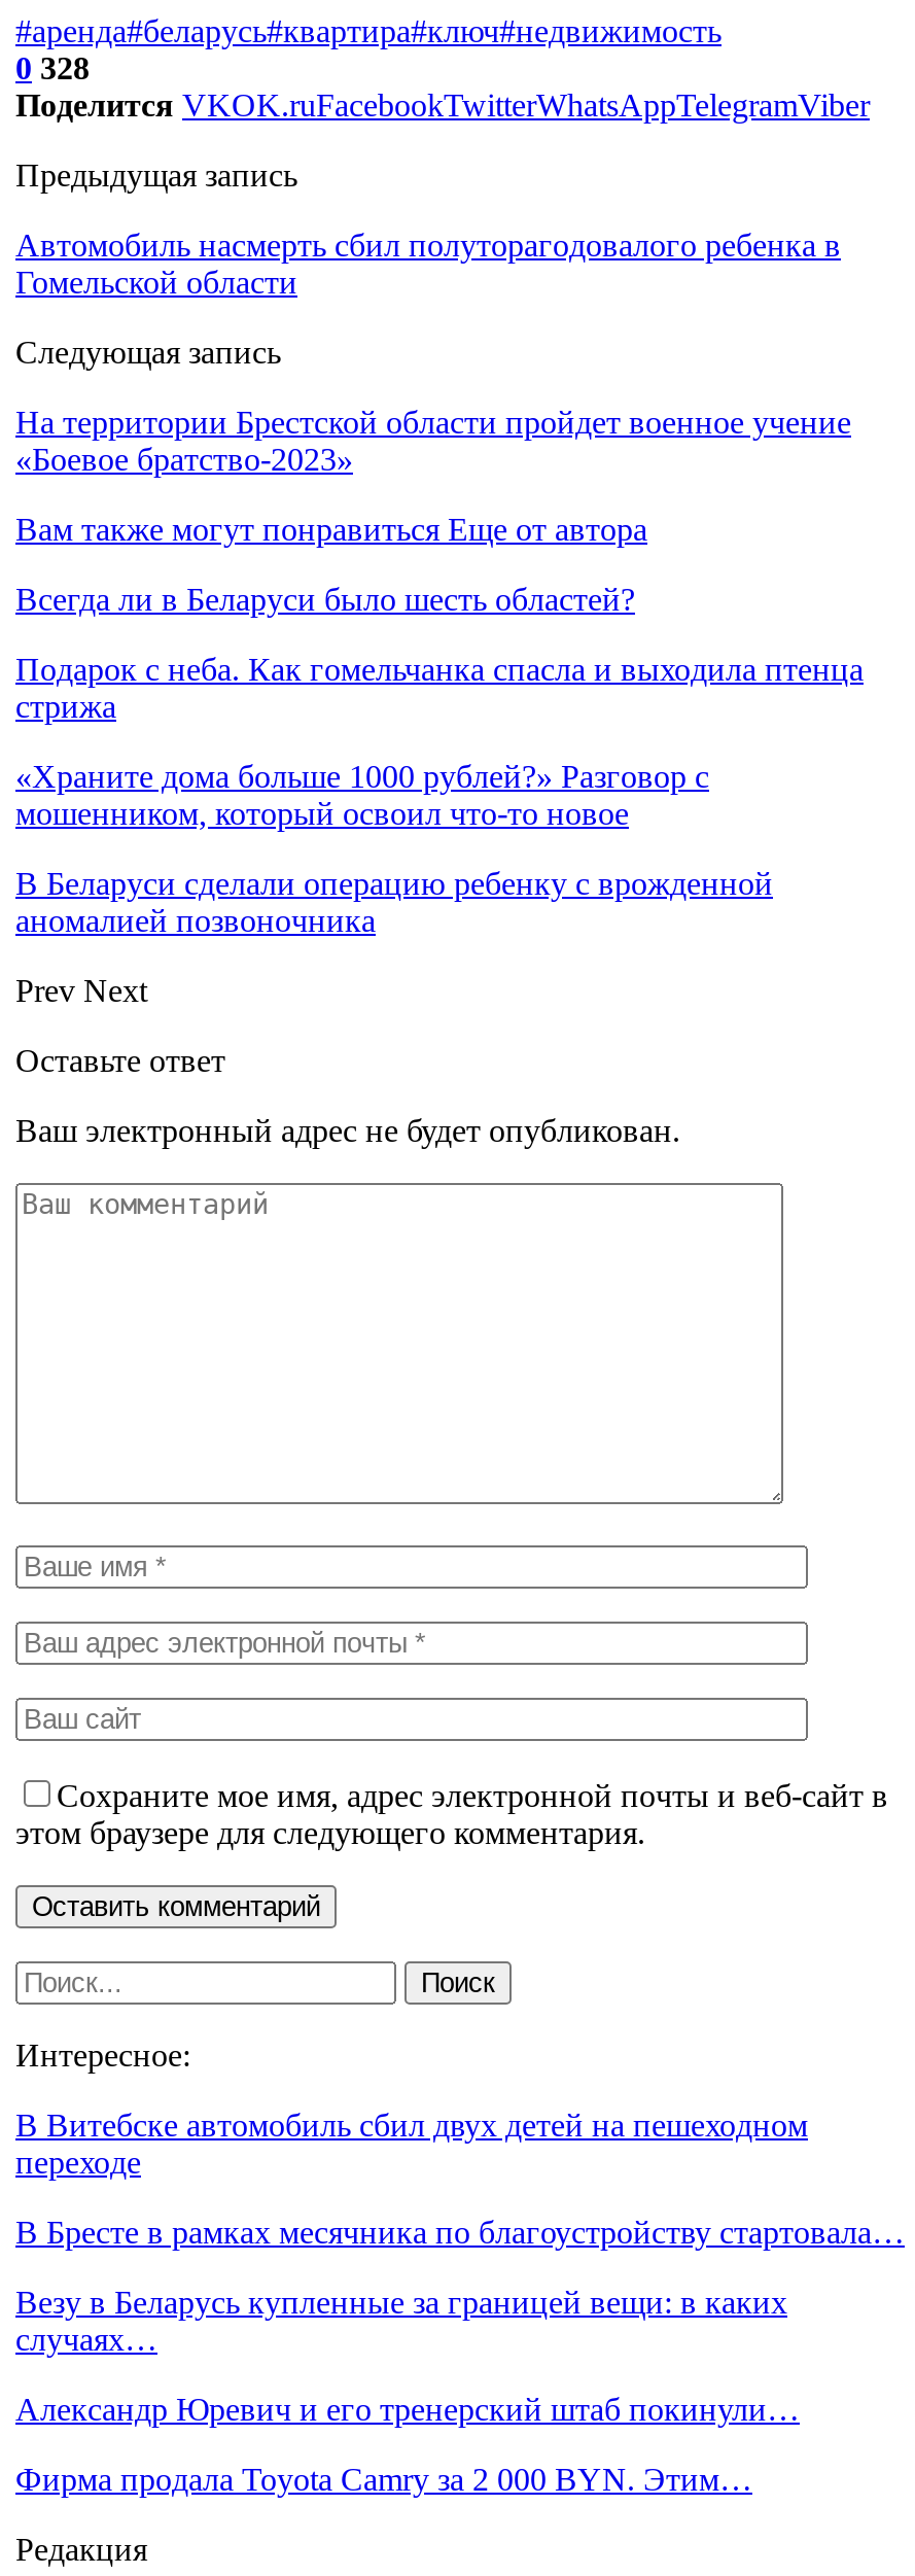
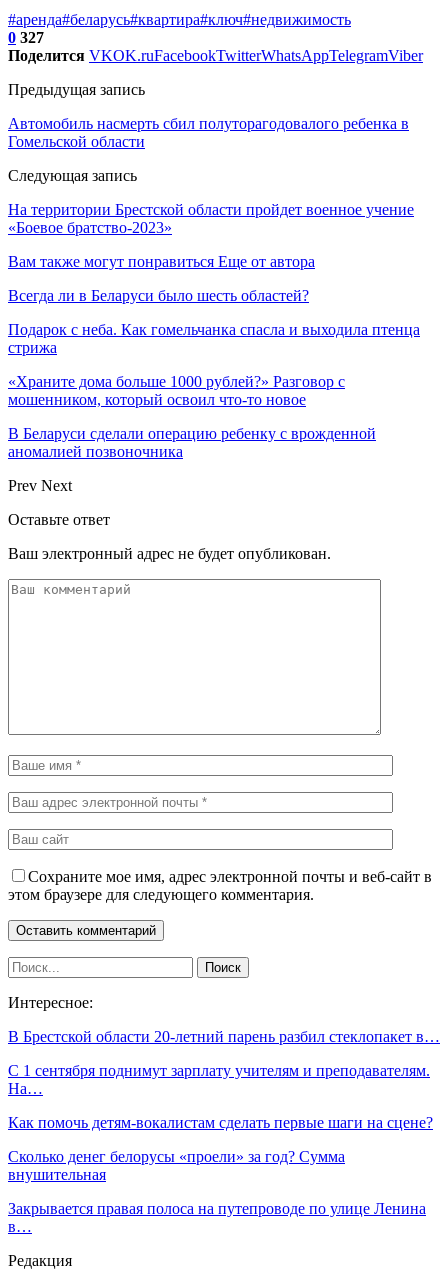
- 0 328
+ 0 327

- В Витебске автомобиль сбил двух детей на пешеходном
- переходе
+ В Брестской области 20-летний парень разбил стеклопакет в…

- В Бресте в рамках месячника по благоустройству стартовала…
+ С 1 сентября поднимут зарплату учителям и преподавателям.
+ На…

- Везу в Беларусь купленные за границей вещи: в каких
- случаях…
+ Как помочь детям-вокалистам сделать первые шаги на сцене?

- Александр Юревич и его тренерский штаб покинули…
+ Сколько денег белорусы «проели» за год? Сумма
+ внушительная

- Фирма продала Toyota Camry за 2 000 BYN. Этим…
+ Закрывается правая полоса на путепроводе по улице Ленина
+ в…
